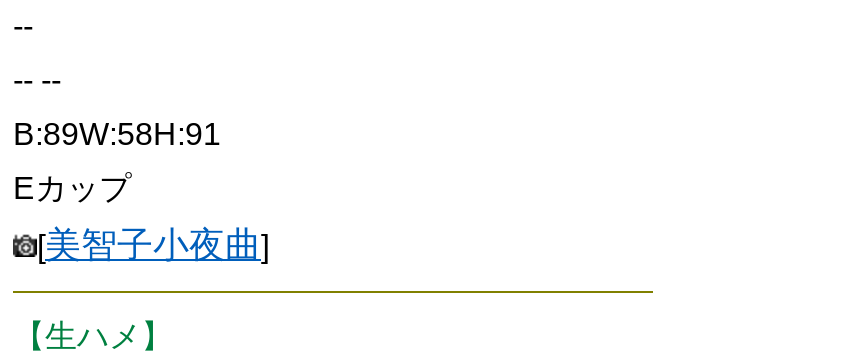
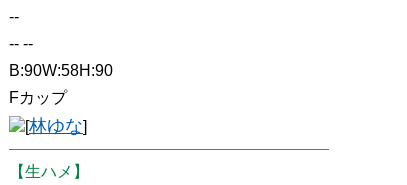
- B:89W:58H:91
+ B:90W:58H:90

- Eカップ
+ Fカップ

- [美智子小夜曲]
+ [林ゆな]
